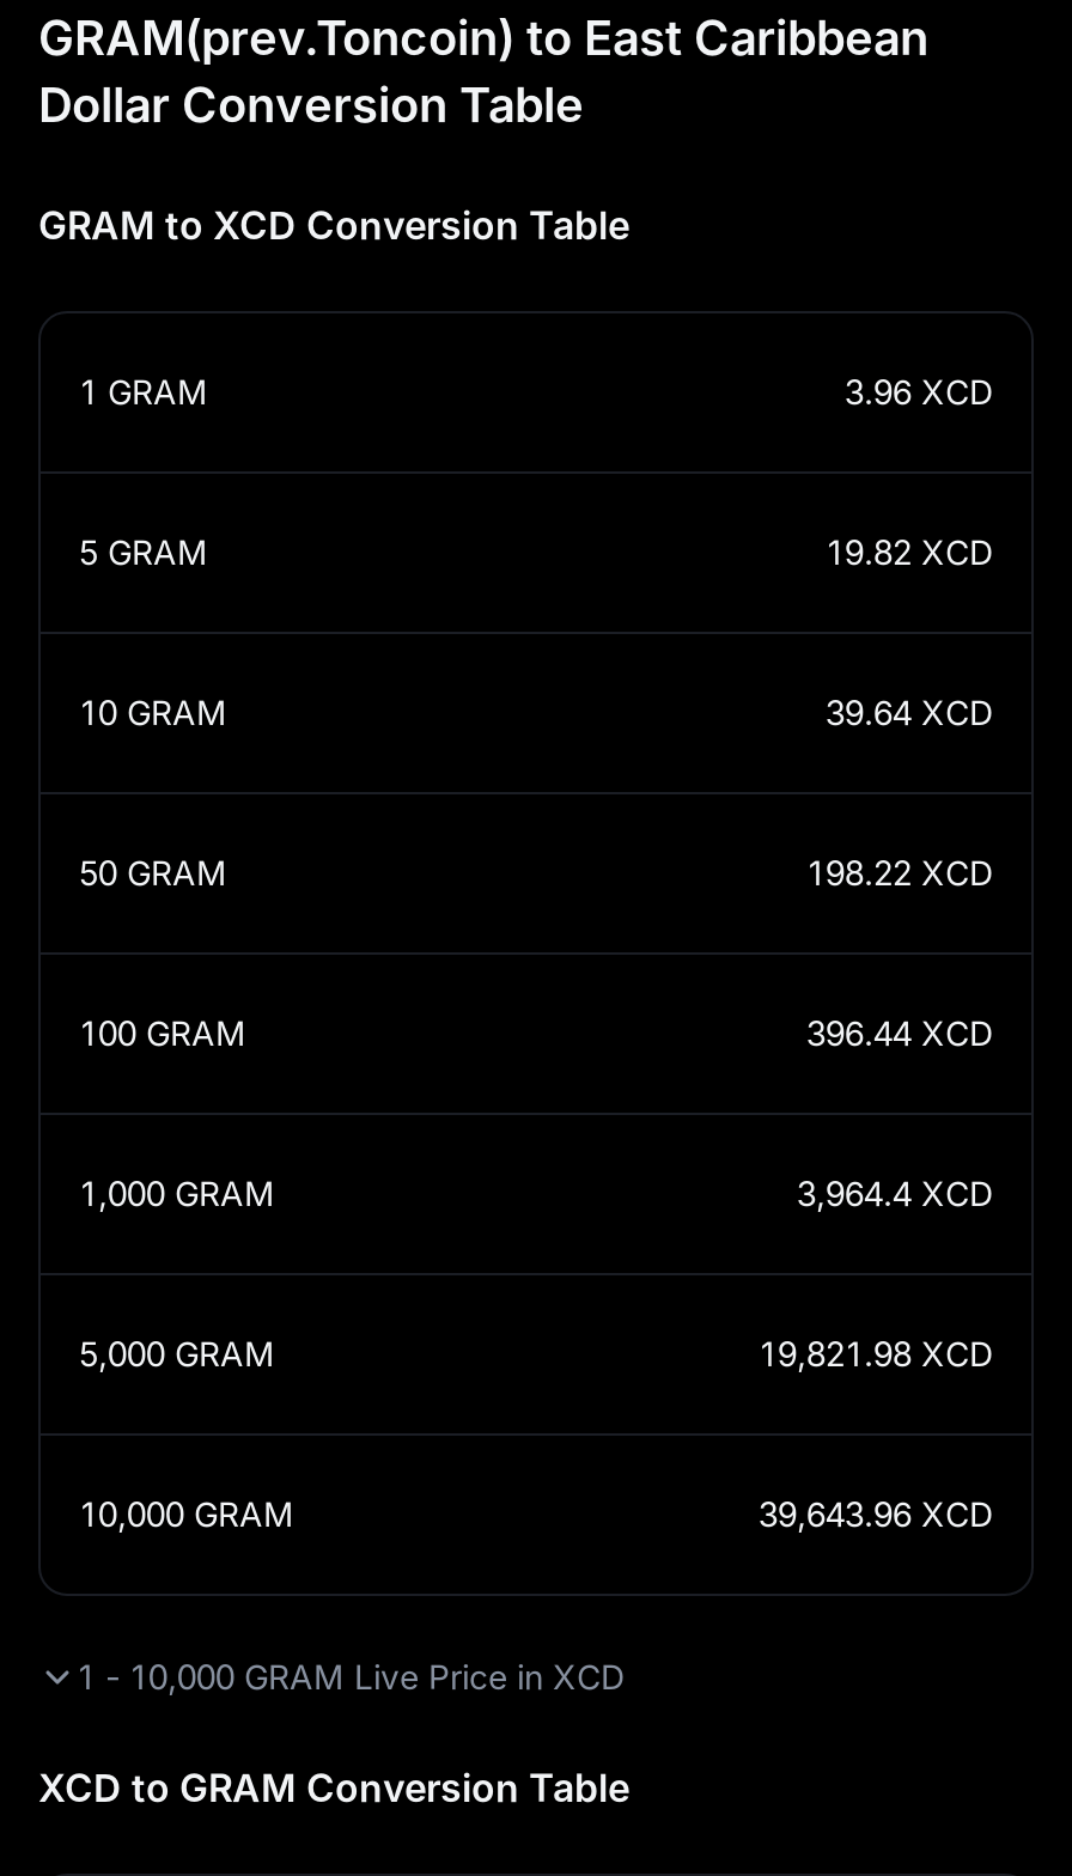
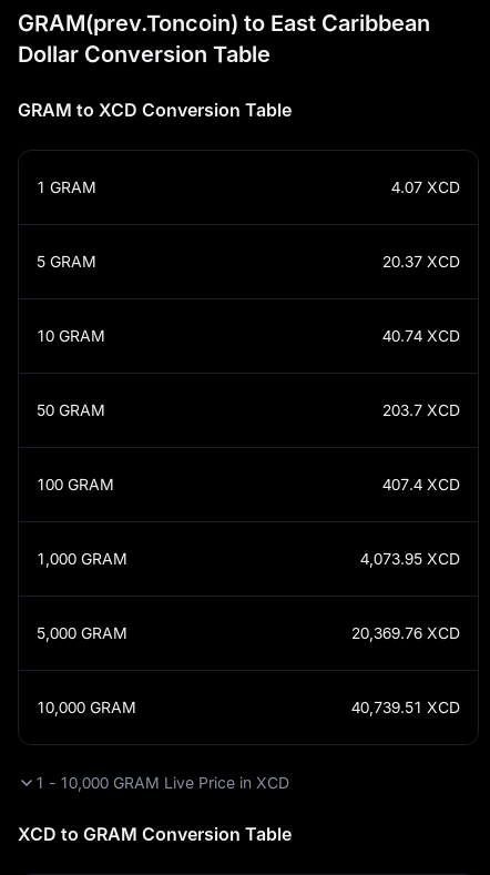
- 3.96 XCD
+ 4.07 XCD

- 19.82 XCD
+ 20.37 XCD

- 39.64 XCD
+ 40.74 XCD

- 198.22 XCD
+ 203.7 XCD

- 396.44 XCD
+ 407.4 XCD

- 3,964.4 XCD
+ 4,073.95 XCD

- 19,821.98 XCD
+ 20,369.76 XCD

- 39,643.96 XCD
+ 40,739.51 XCD
